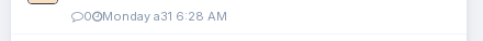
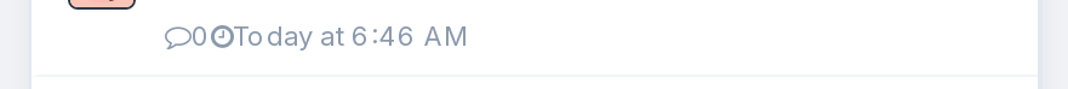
- 0 Monday a31 6:28 AM
+ 0 Today at 6:46 AM
